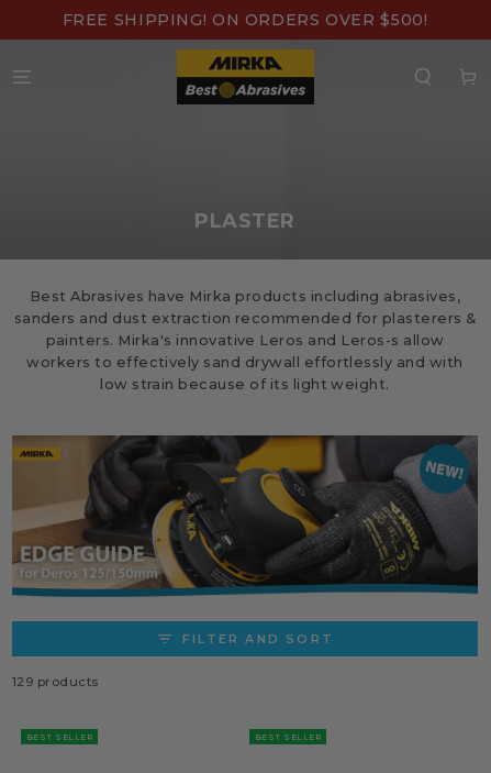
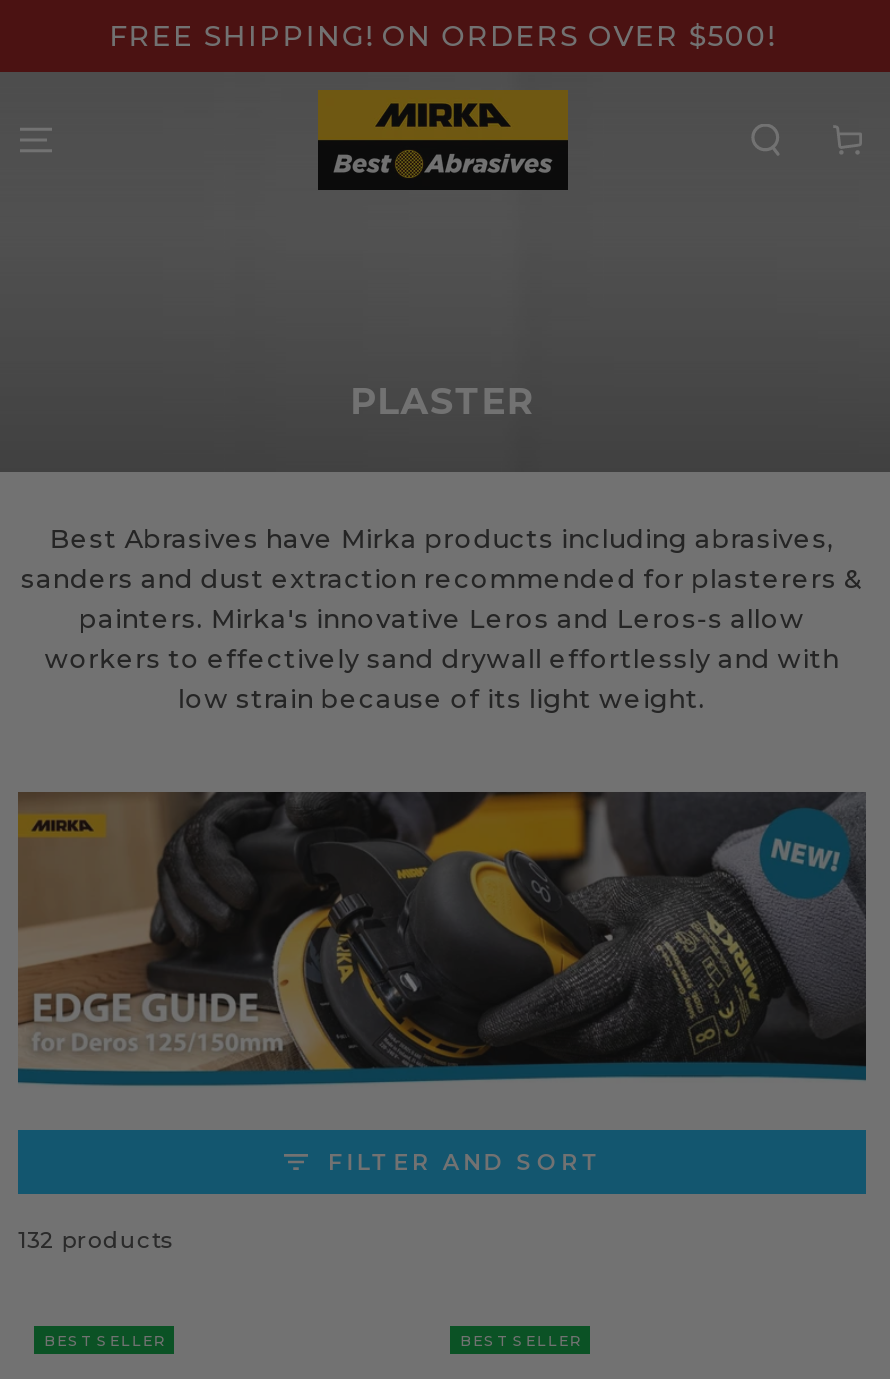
- 129 products
+ 132 products
